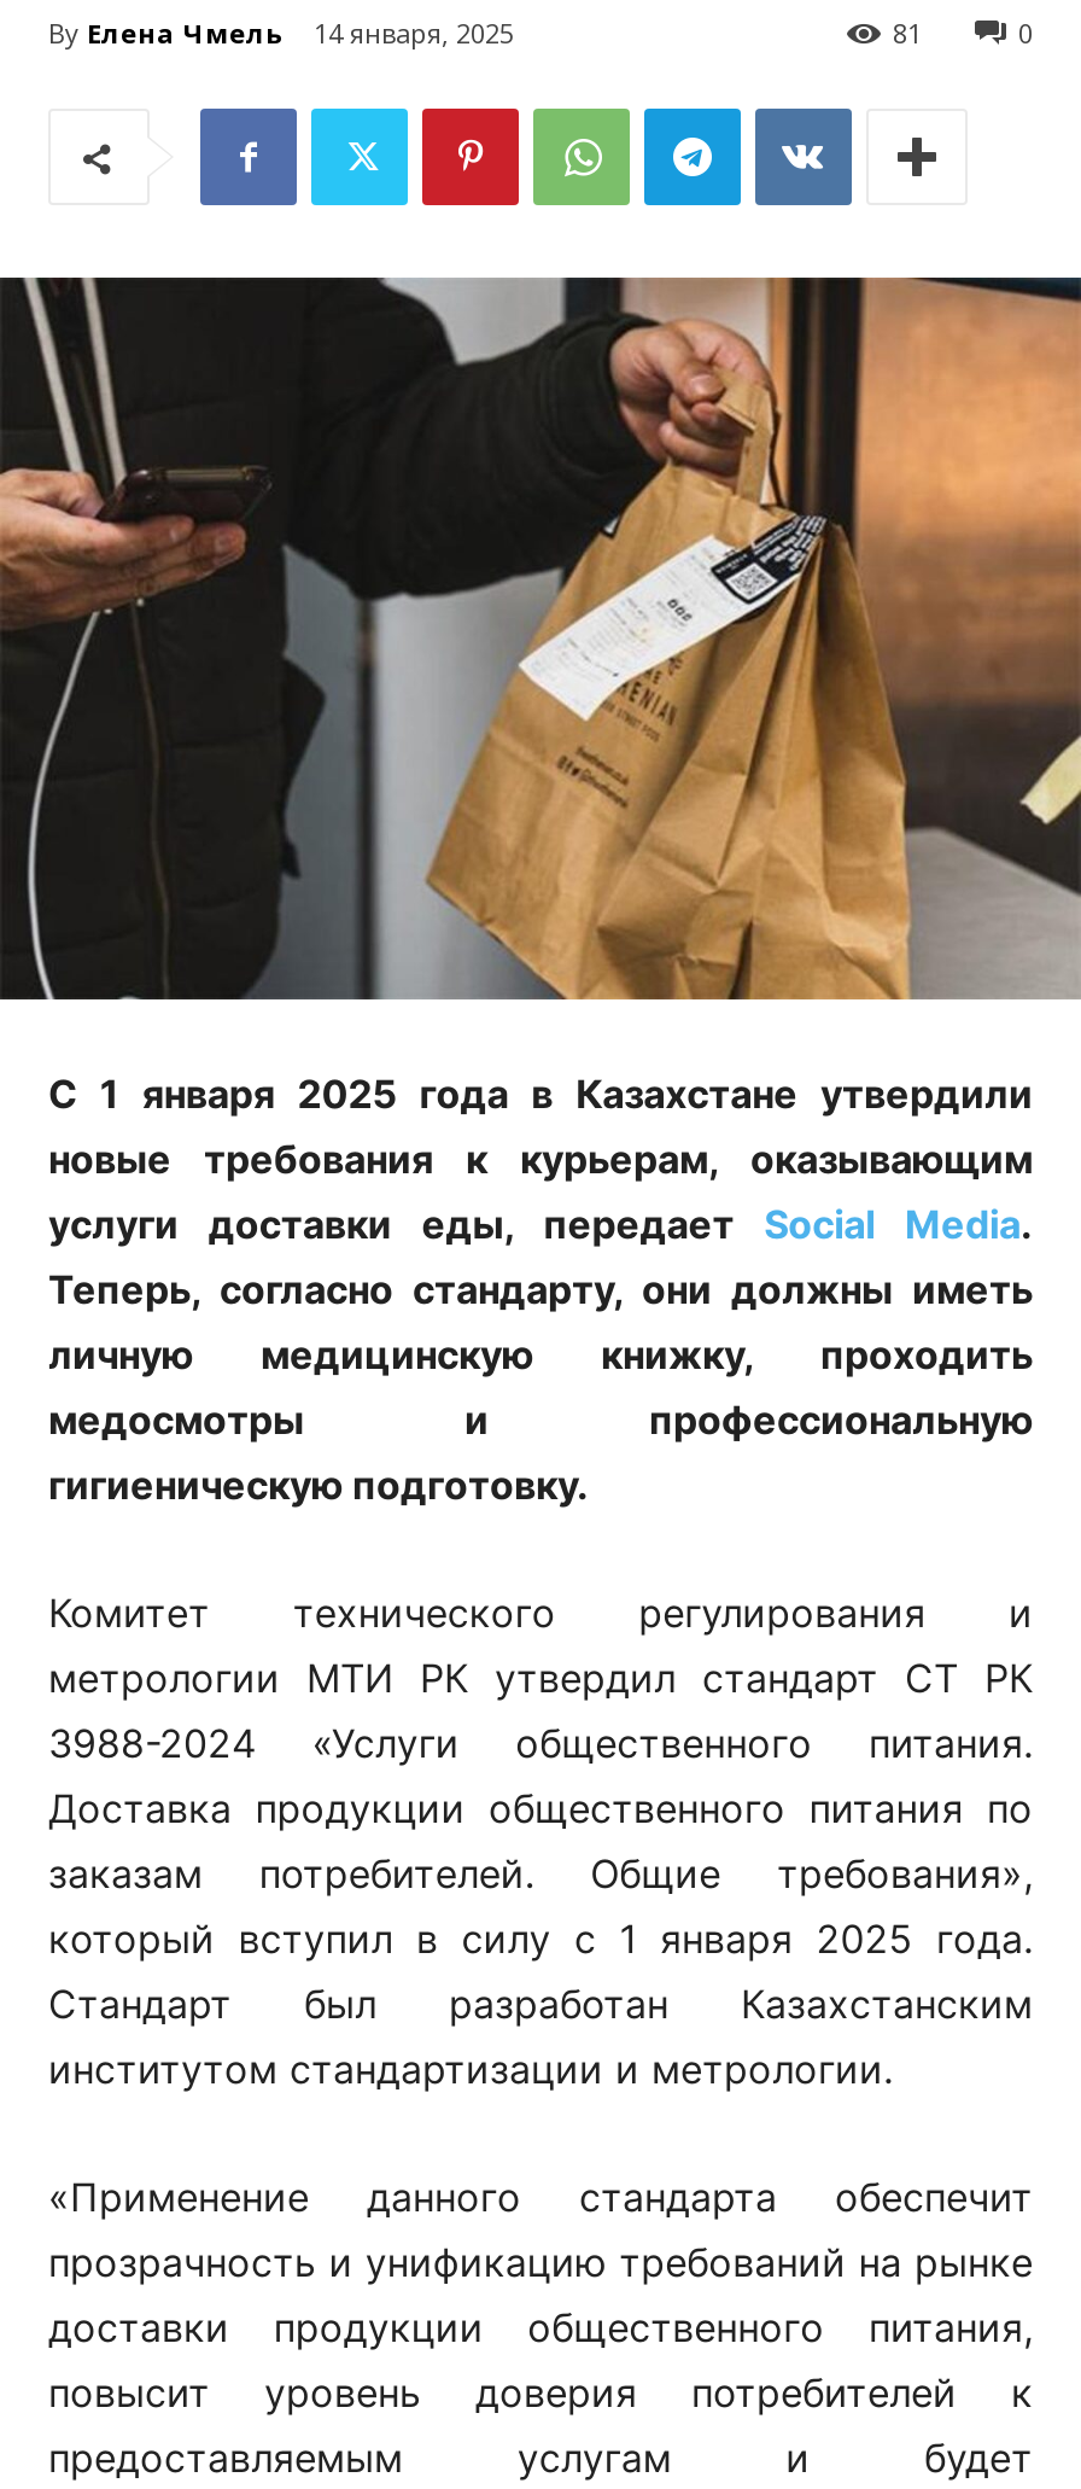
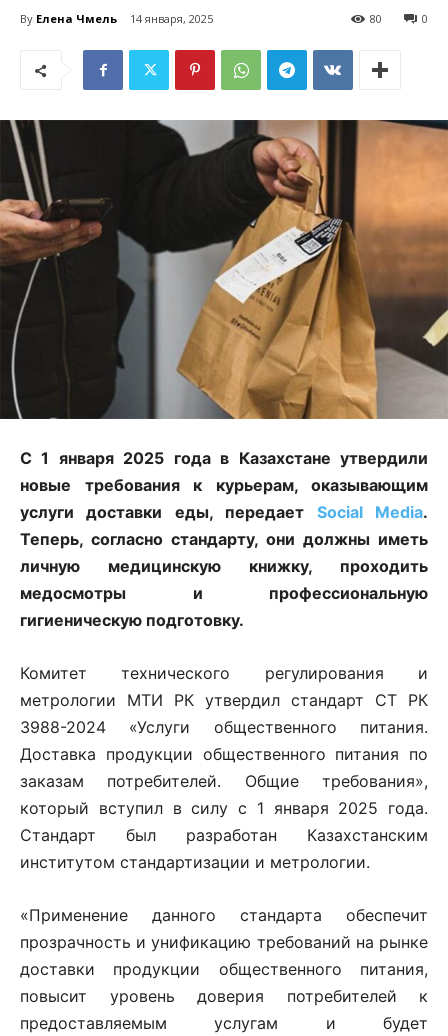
- 81
+ 80
